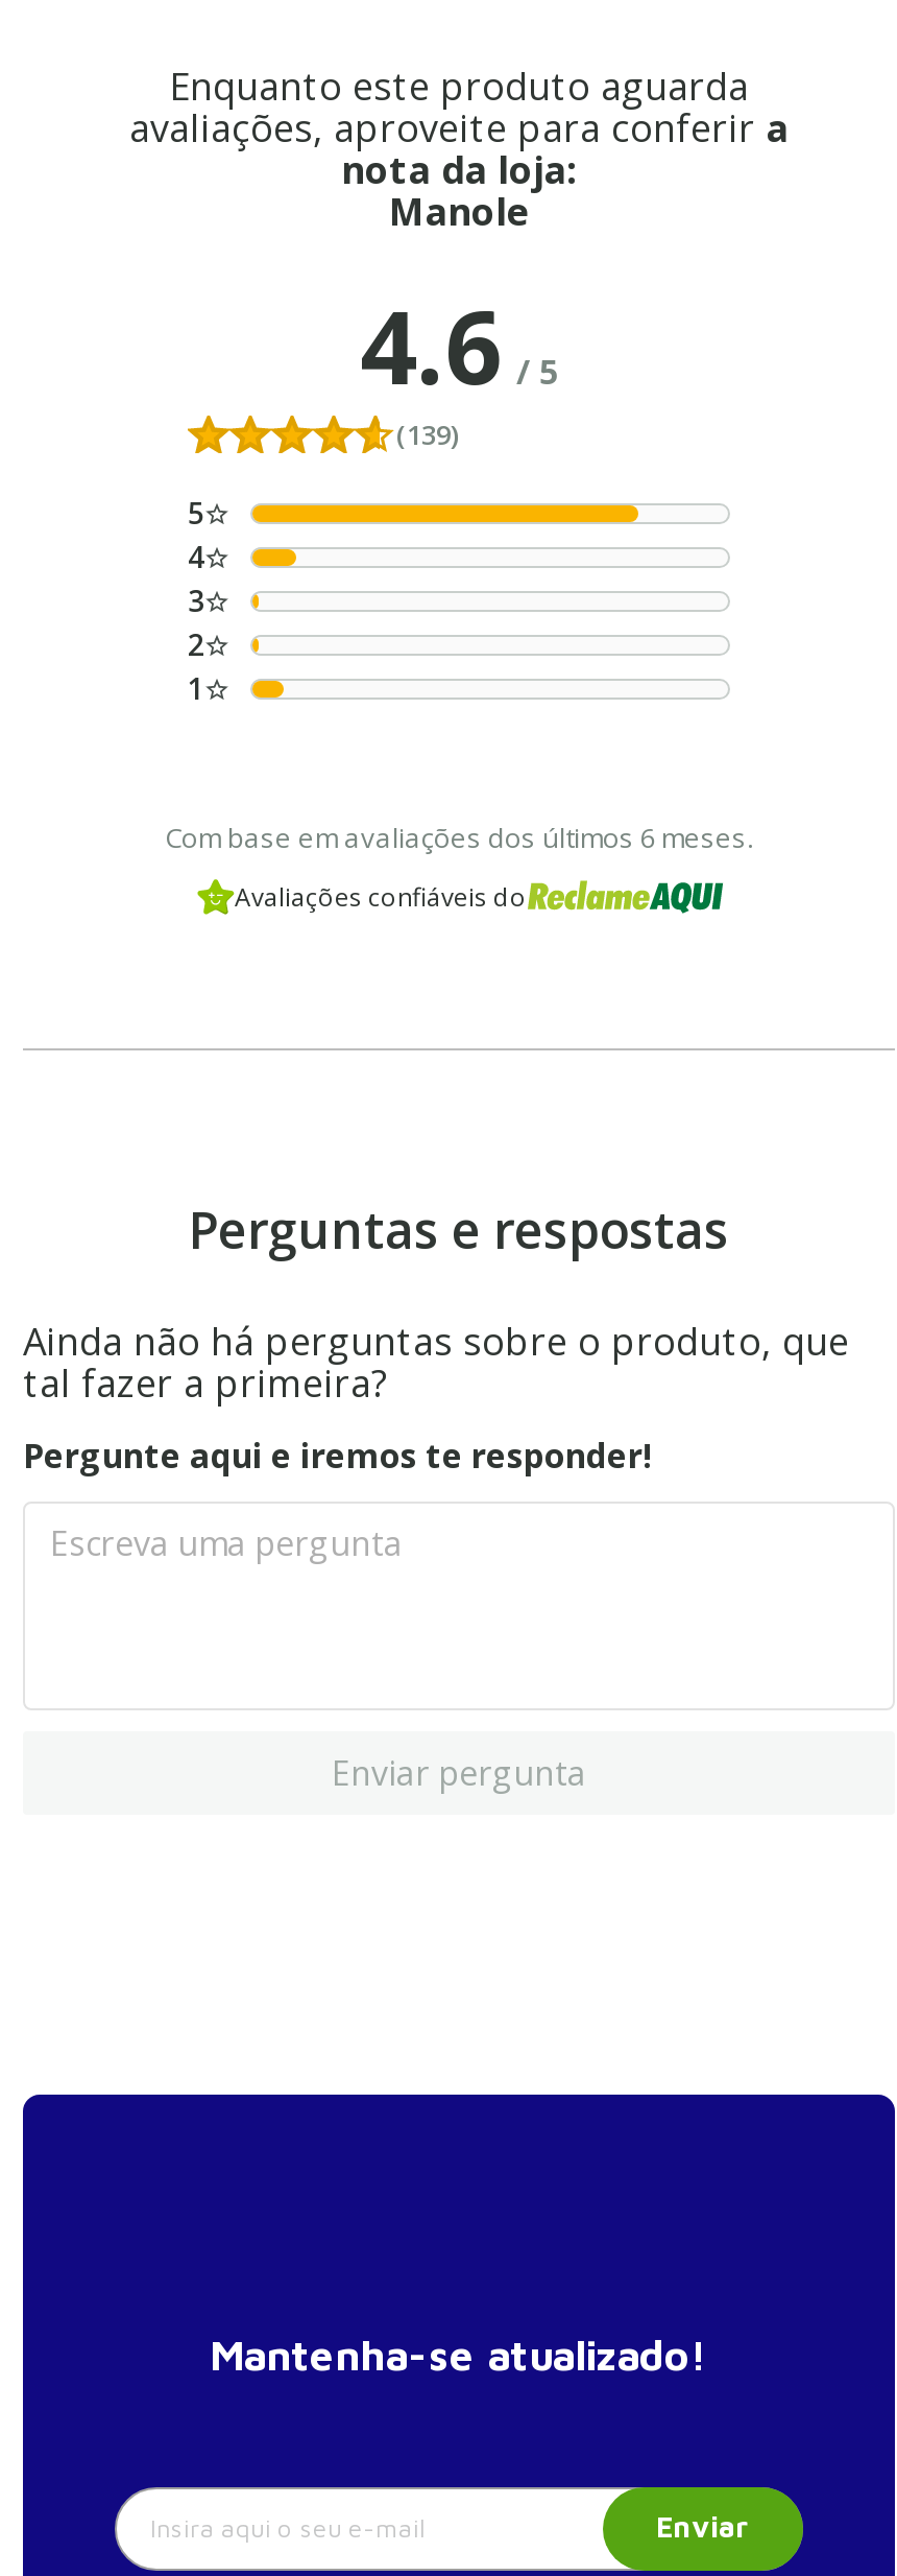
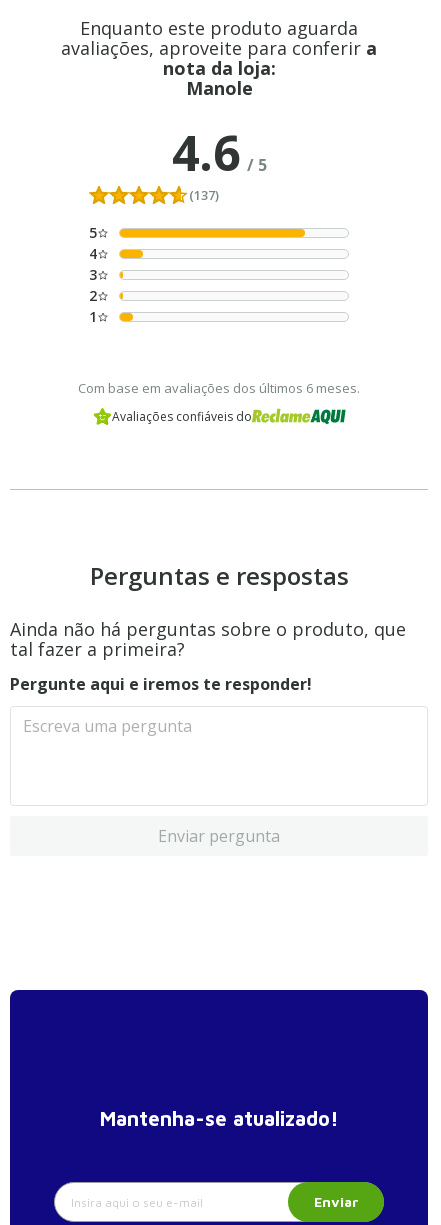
- (139)
+ (137)
